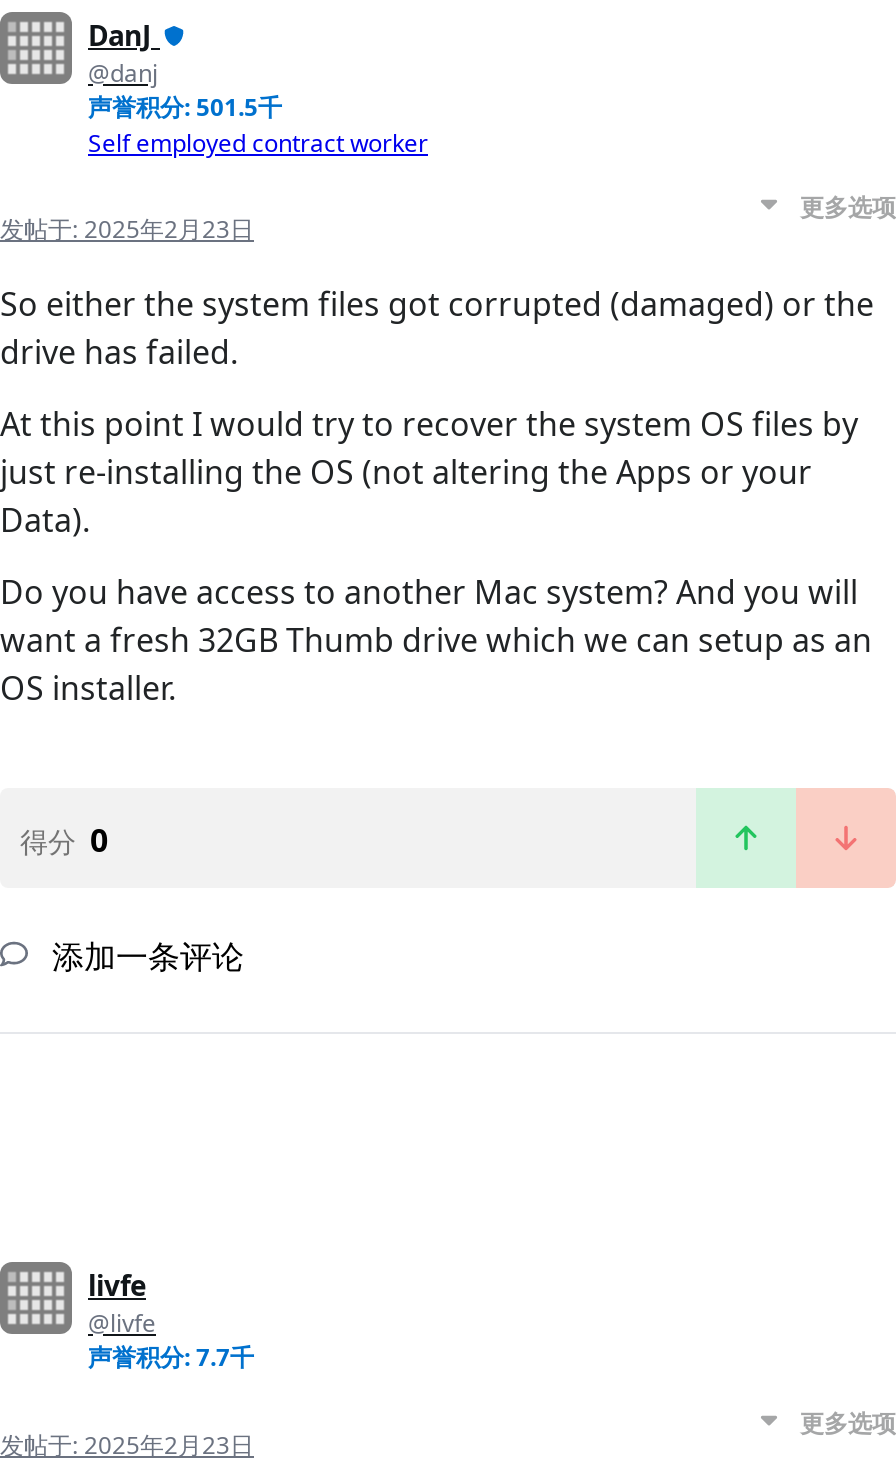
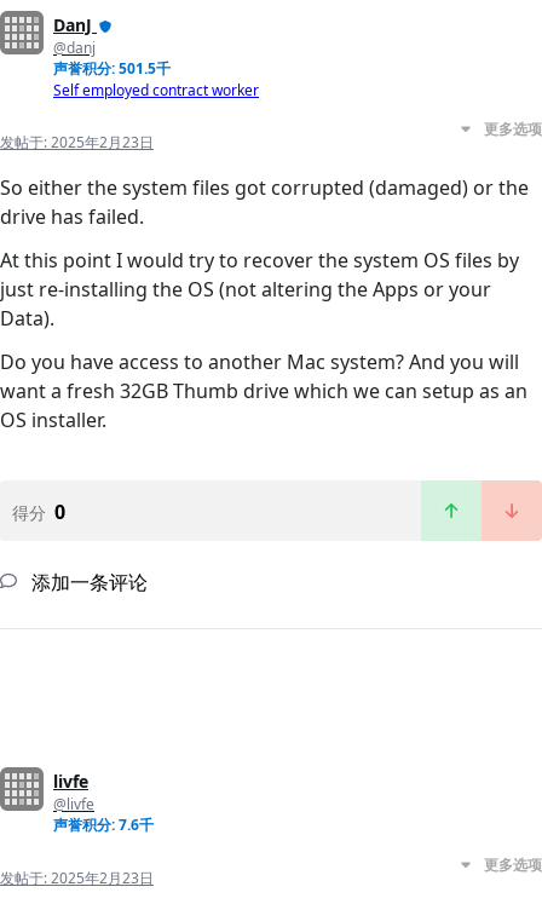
- 声誉积分: 7.7千
+ 声誉积分: 7.6千
